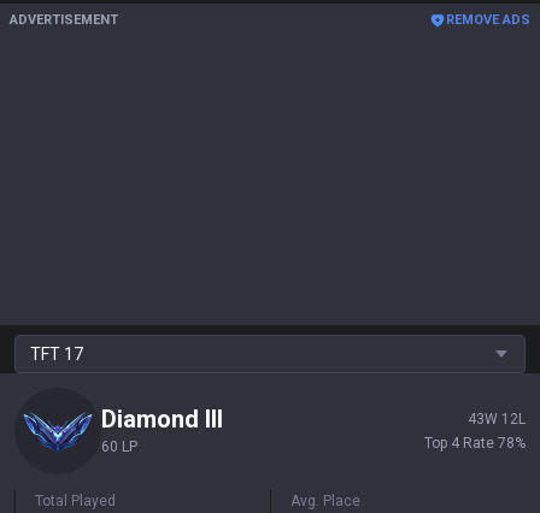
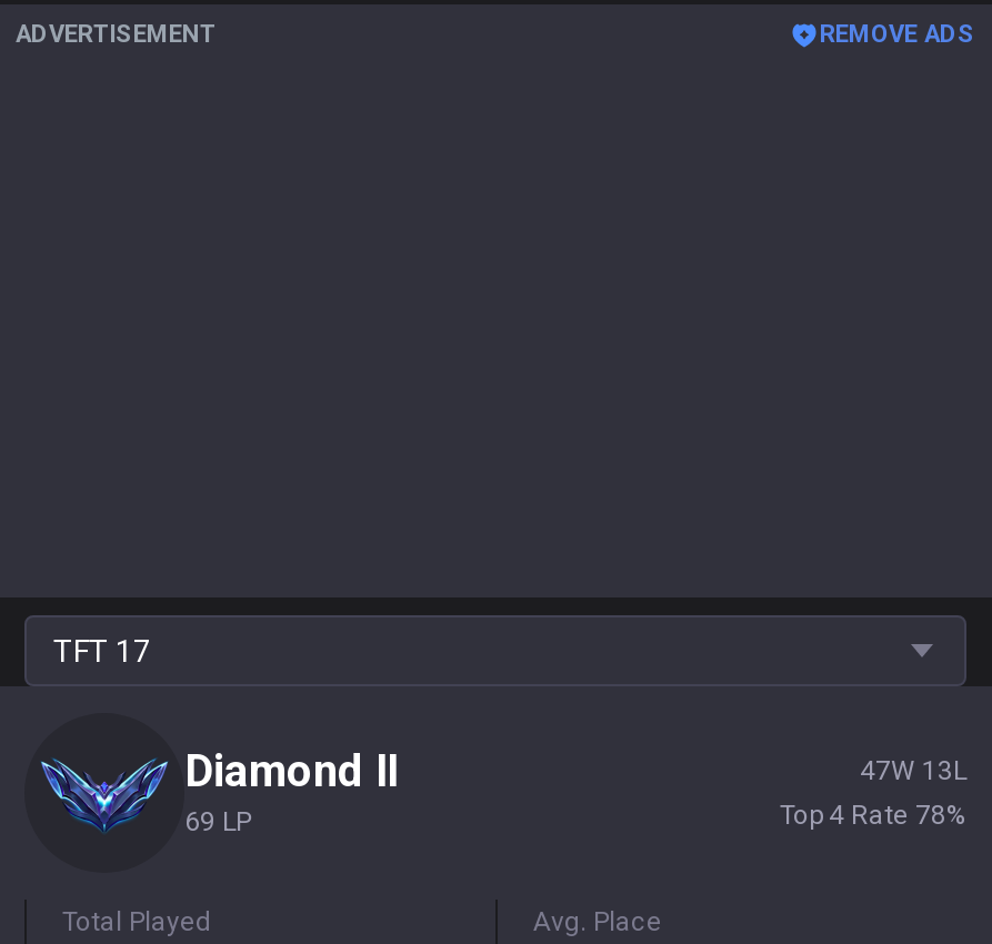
- Diamond III
+ Diamond II

- 43W 12L
+ 47W 13L

- 60 LP
+ 69 LP
